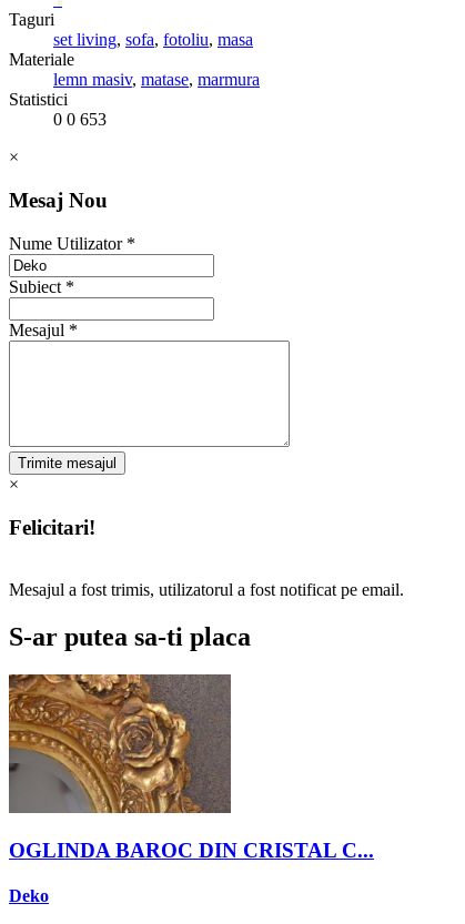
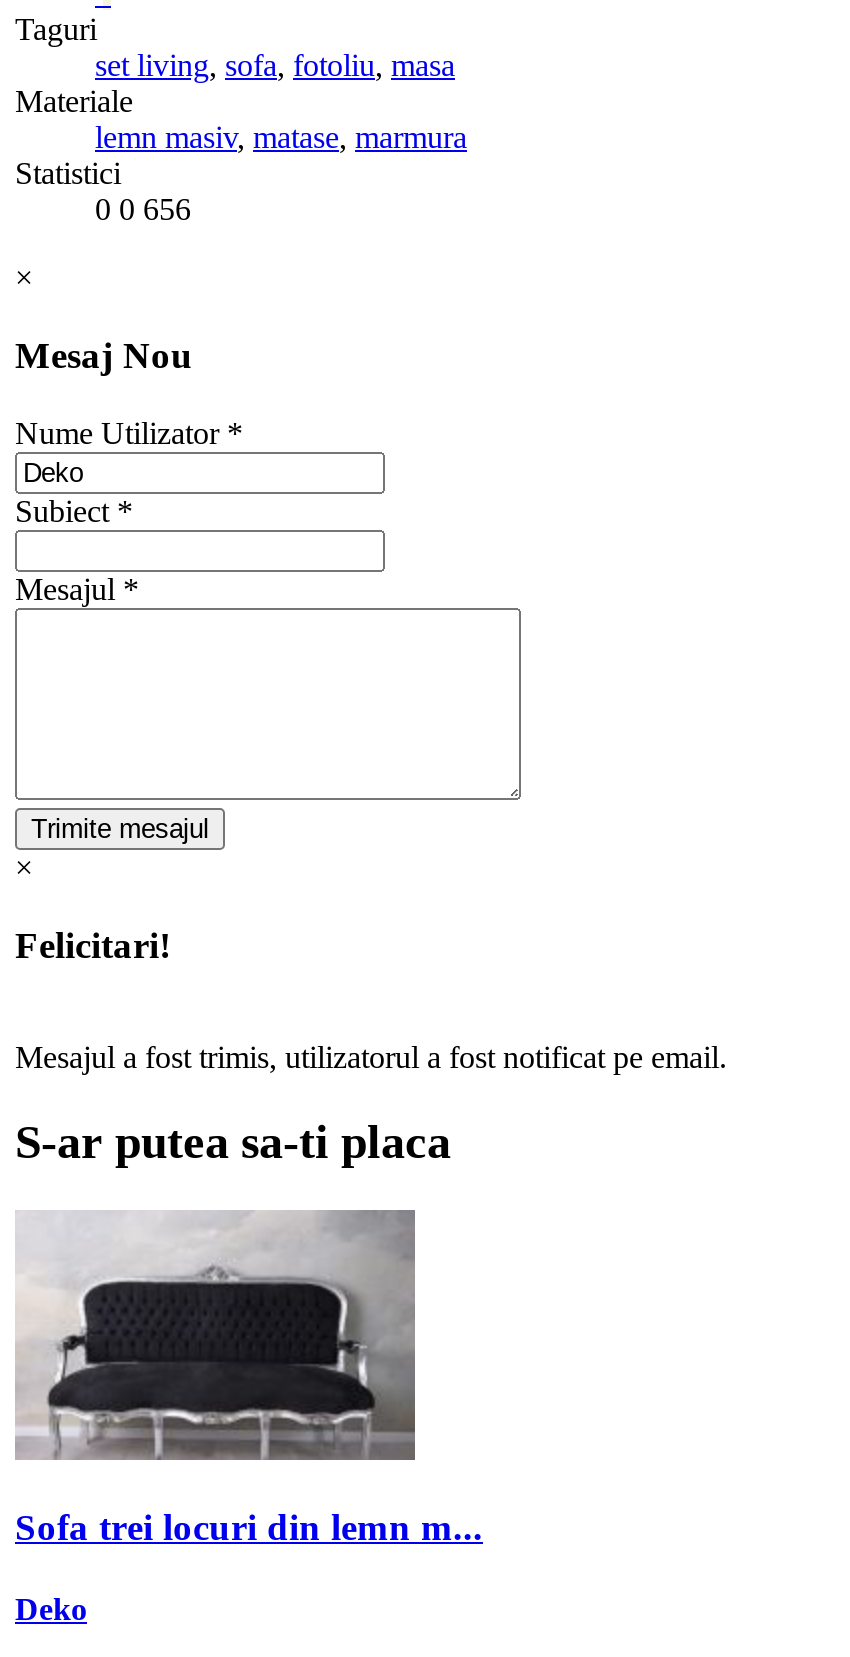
- 0 0 653
+ 0 0 656

- [image]
- OGLINDA BAROC DIN CRISTAL C...
+ [image]
+ Sofa trei locuri din lemn m...
